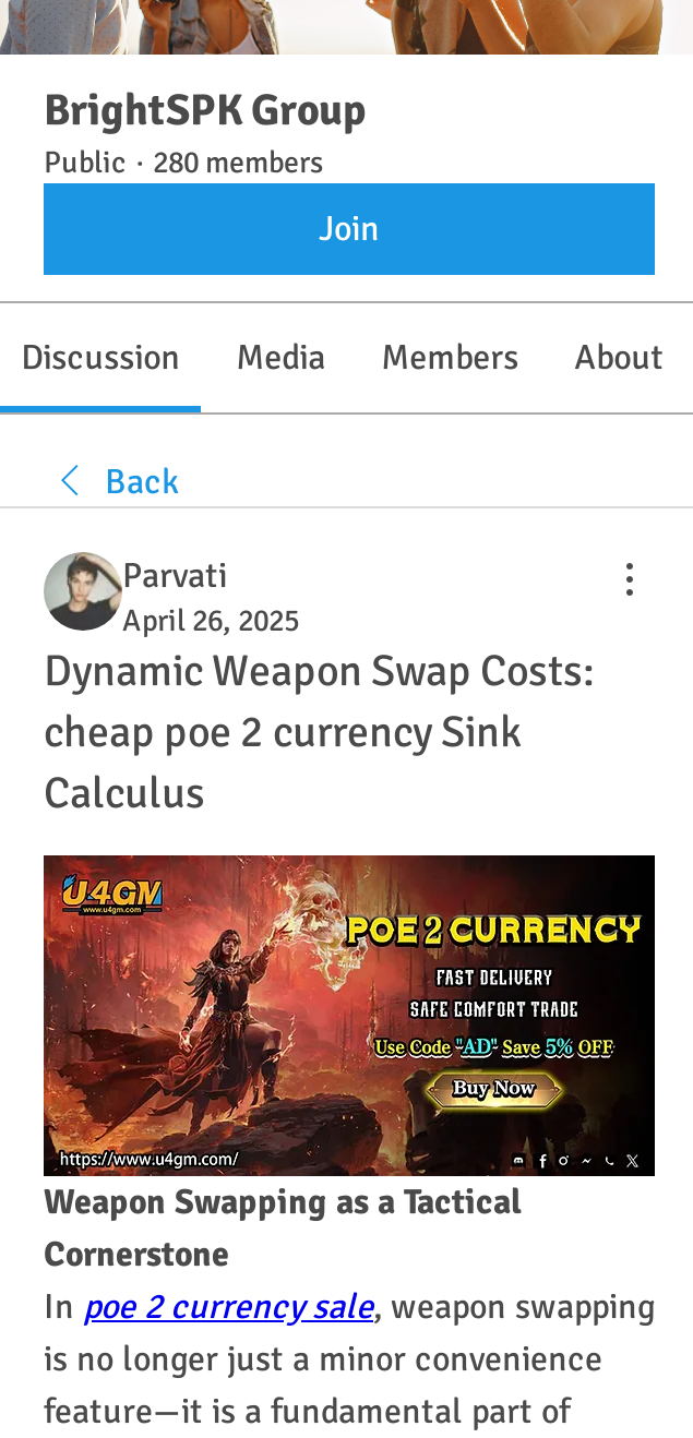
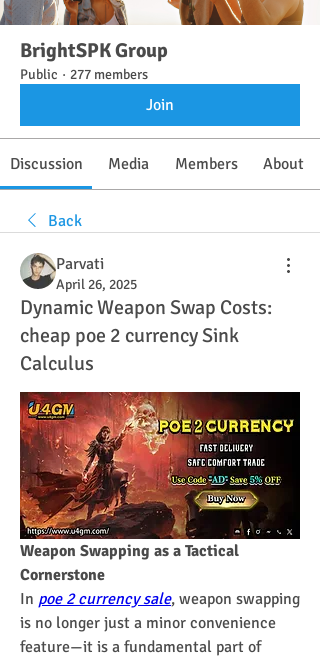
- Public · 280 members
+ Public · 277 members
